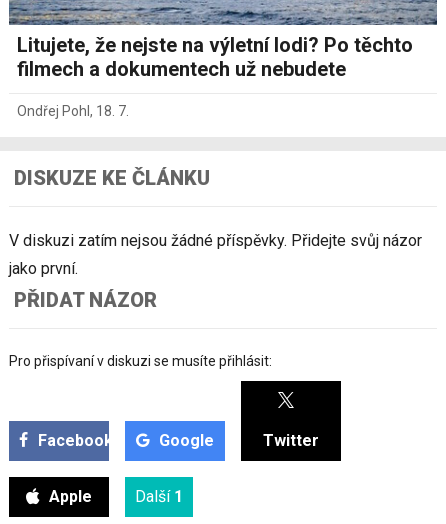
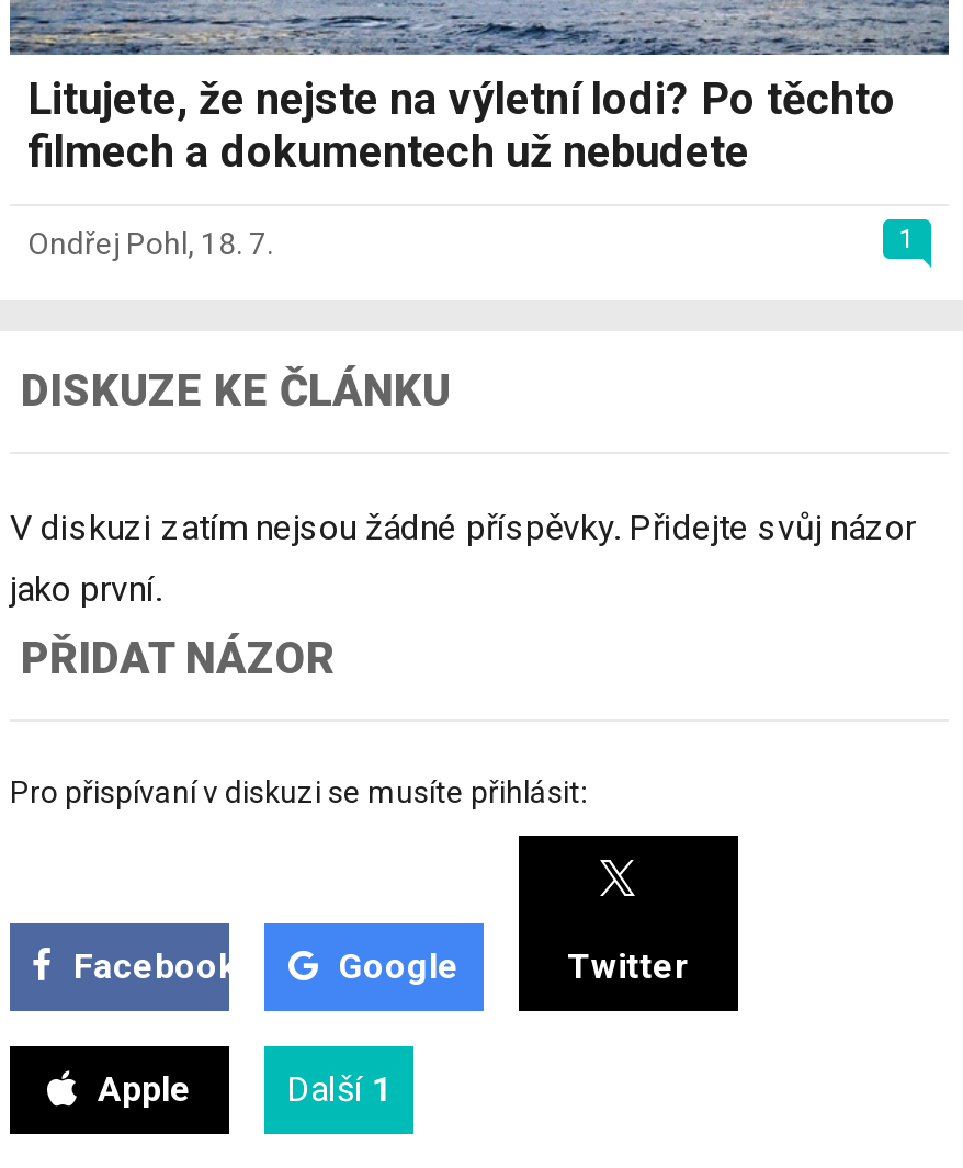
+ 1
